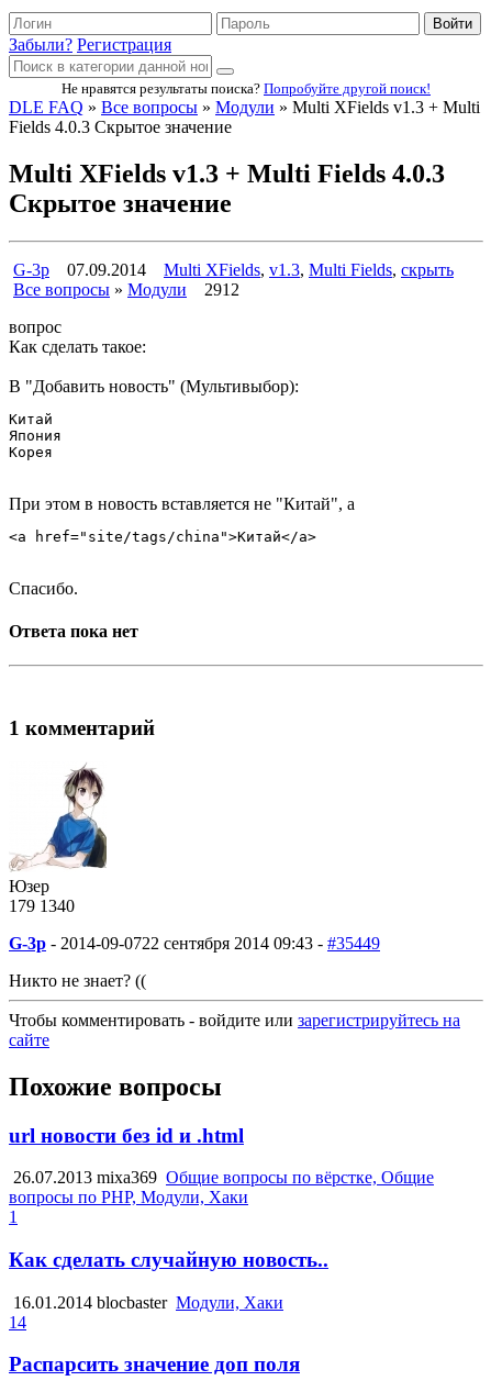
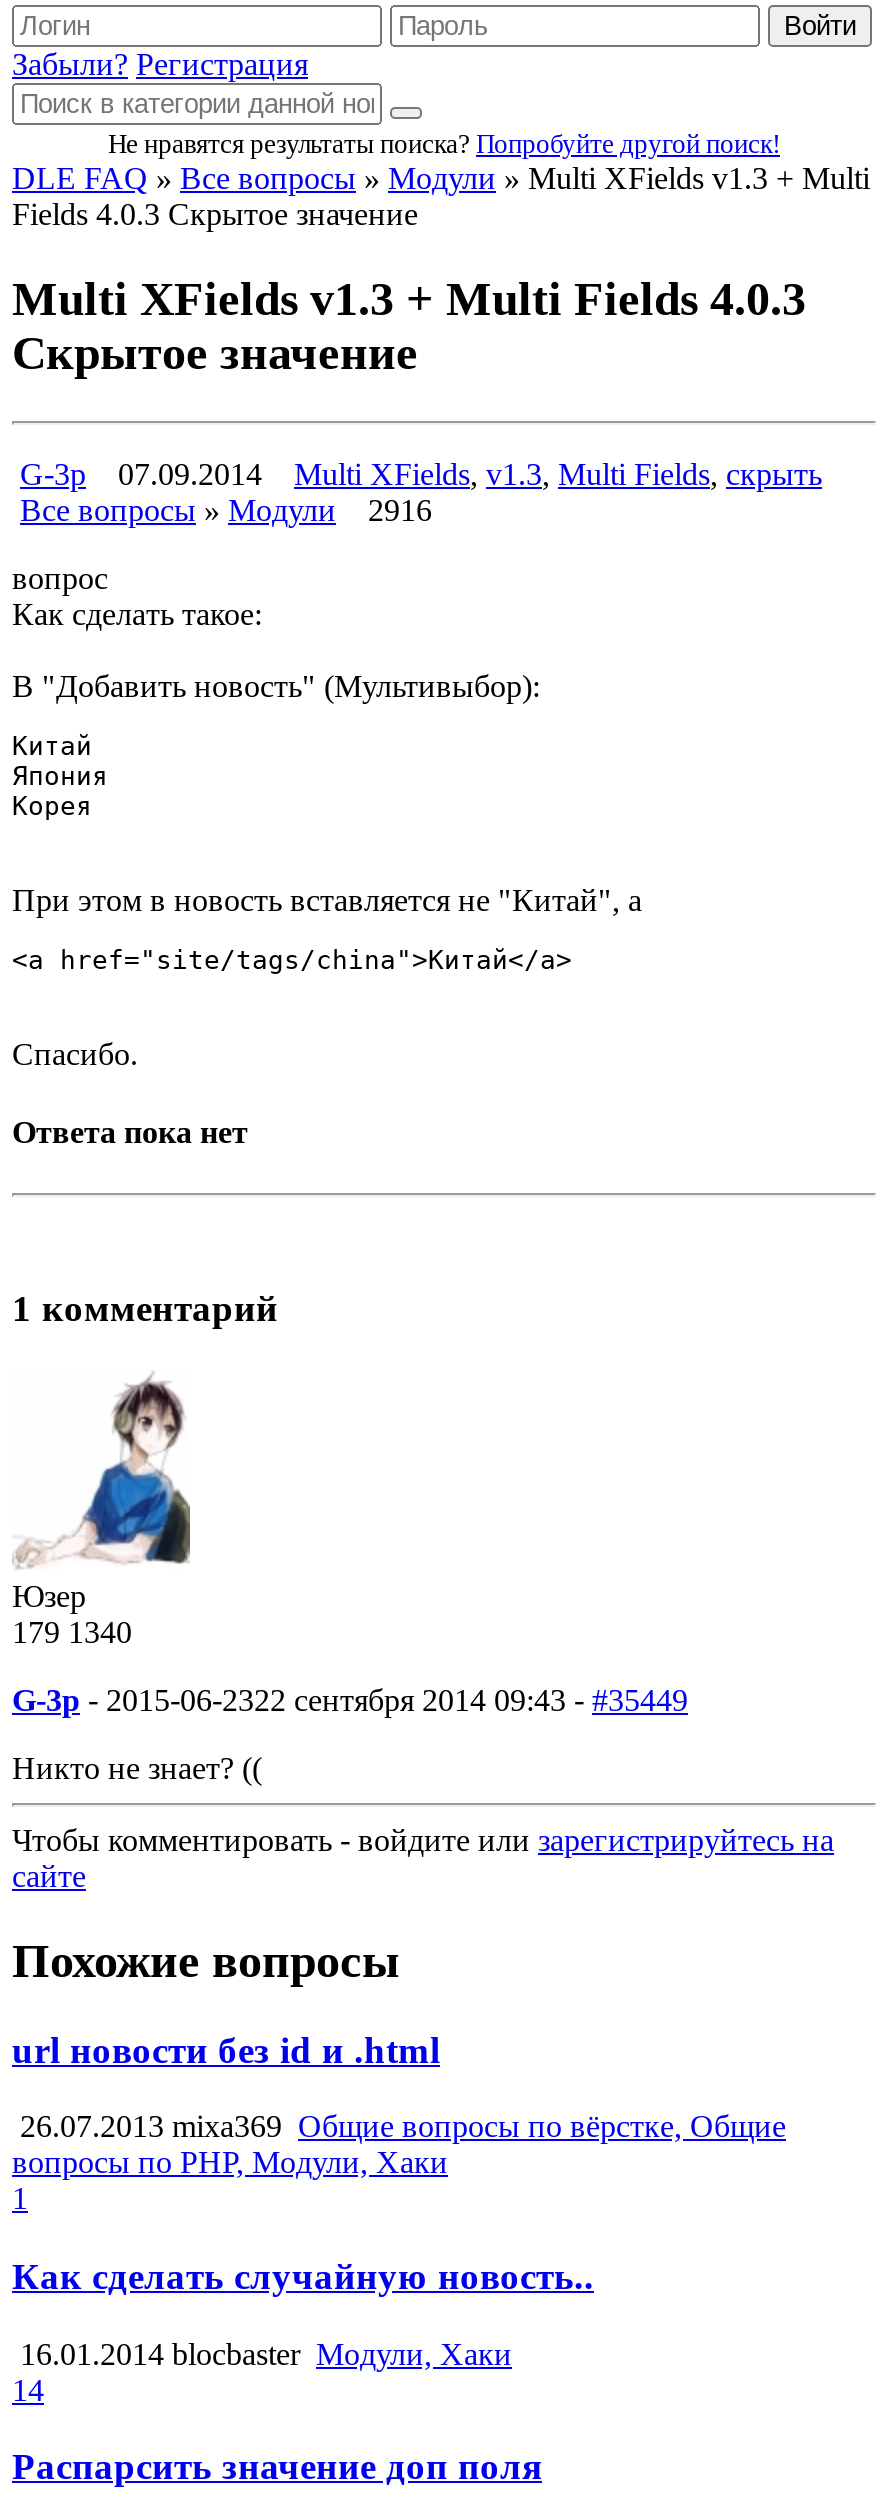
- Все вопросы» Модули 2912
+ Все вопросы» Модули 2916

- G-3p - 2014-09-0722 сентября 2014 09:43 - #35449
+ G-3p - 2015-06-2322 сентября 2014 09:43 - #35449
